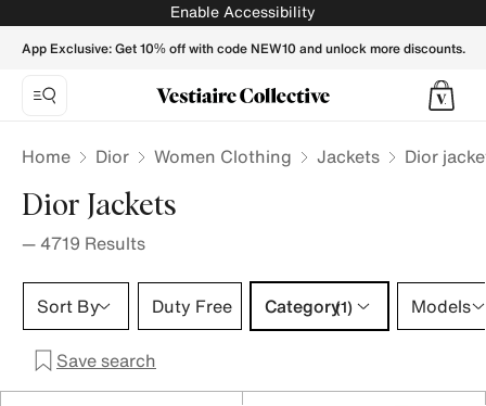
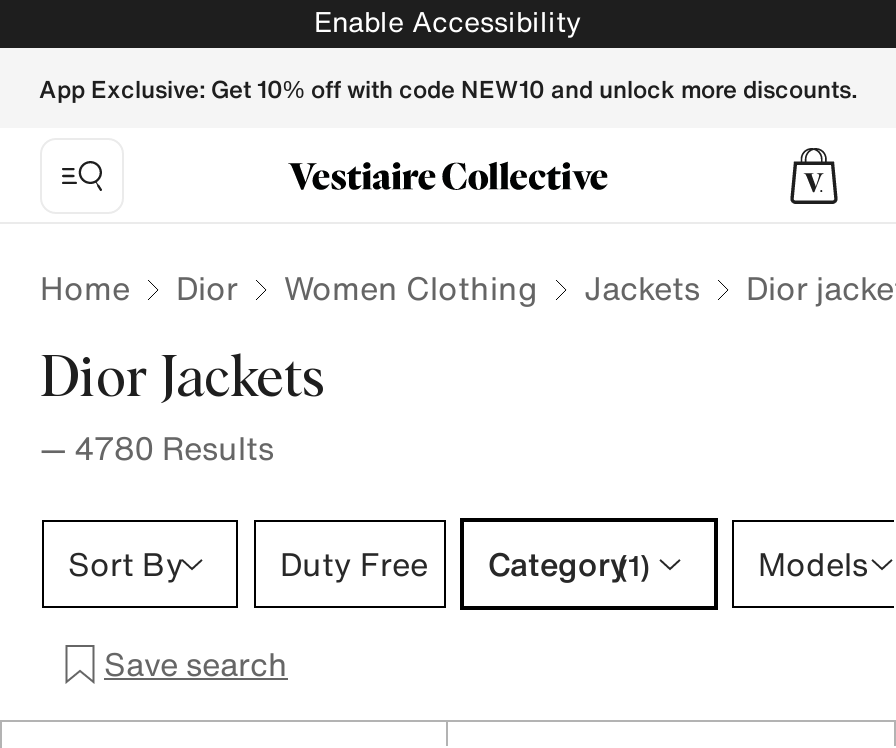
- — 4719 Results
+ — 4780 Results
